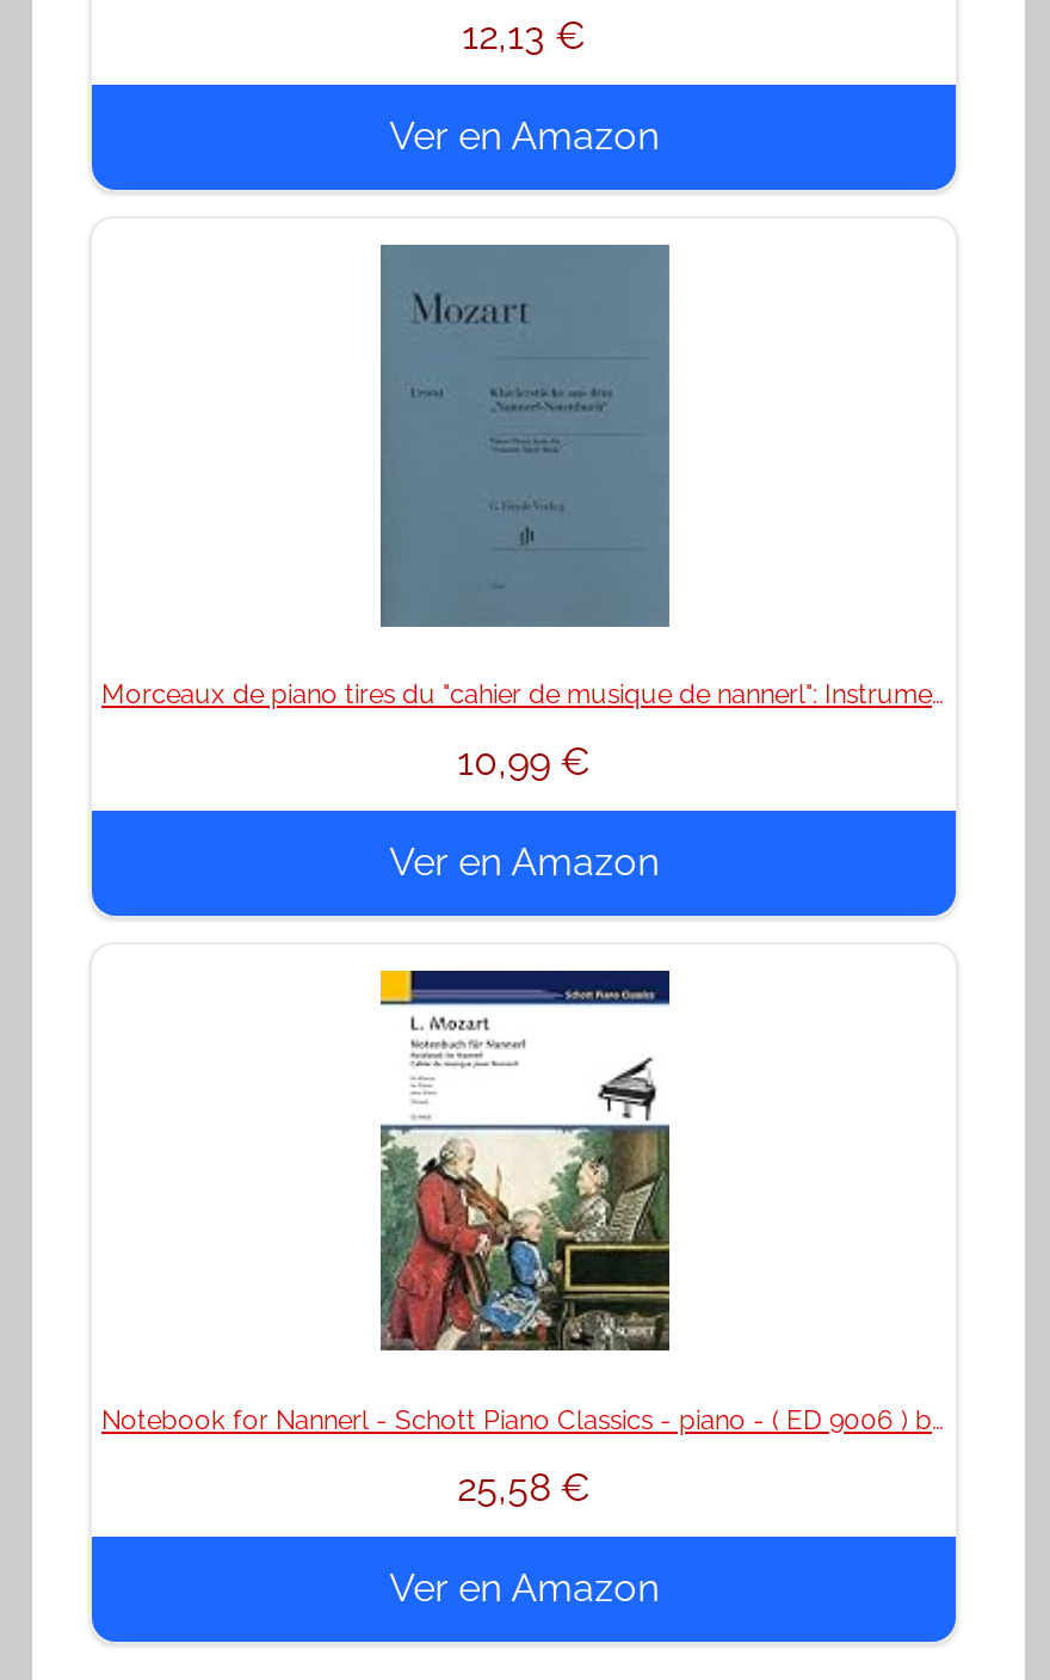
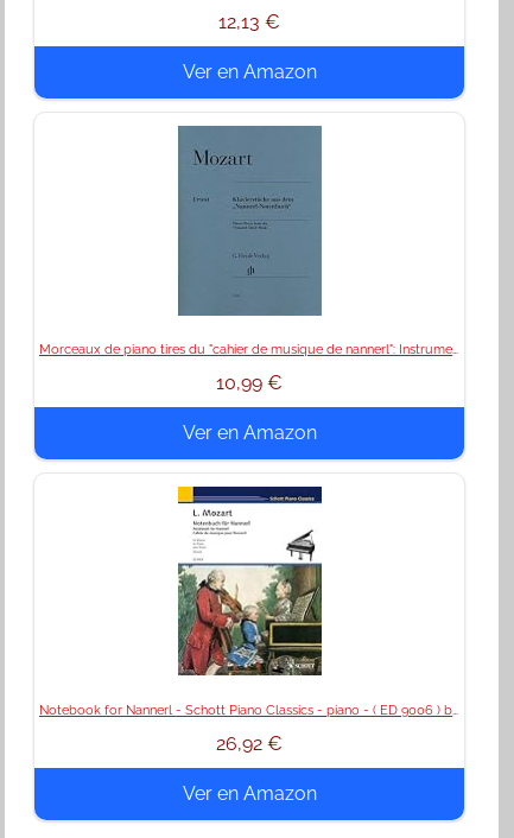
- 25,58 €
+ 26,92 €
